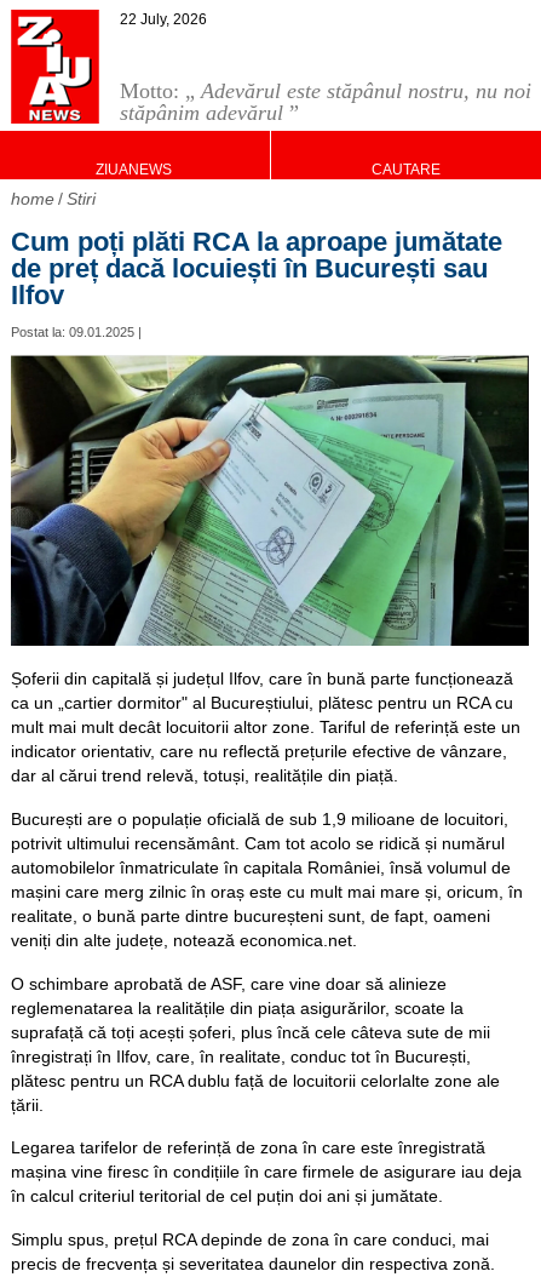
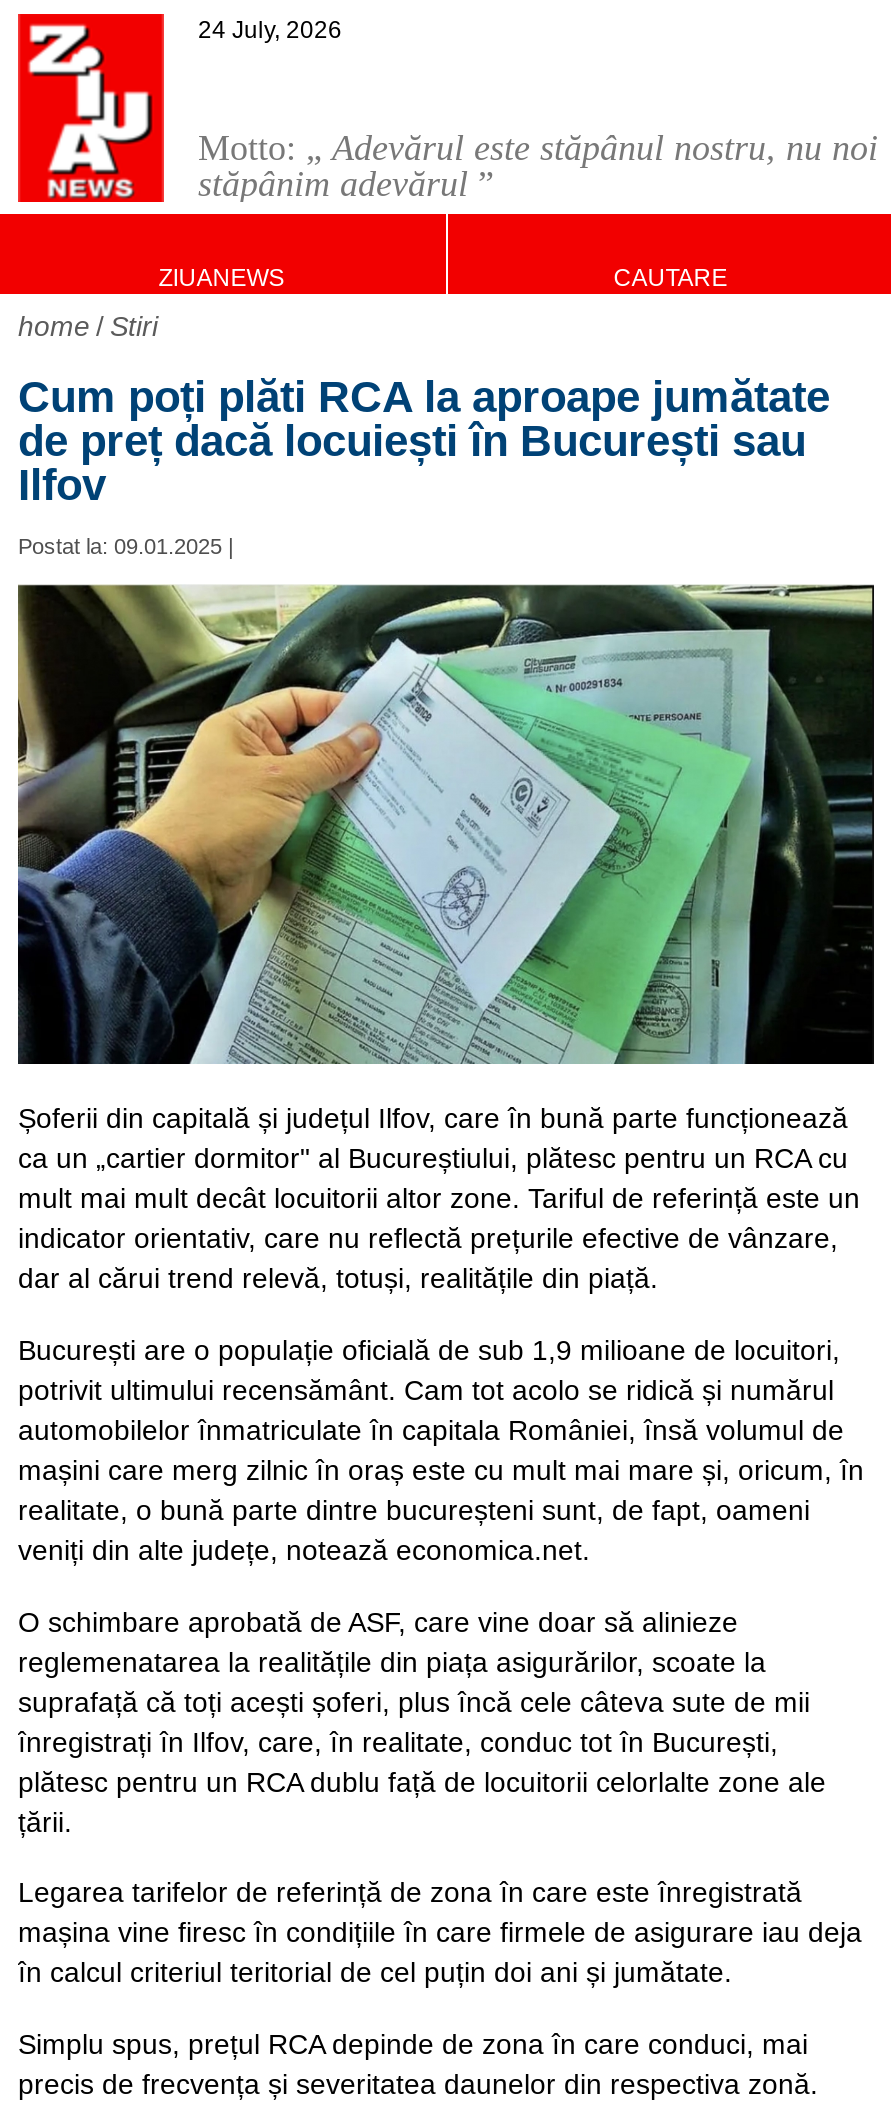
- 22 July, 2026
+ 24 July, 2026
